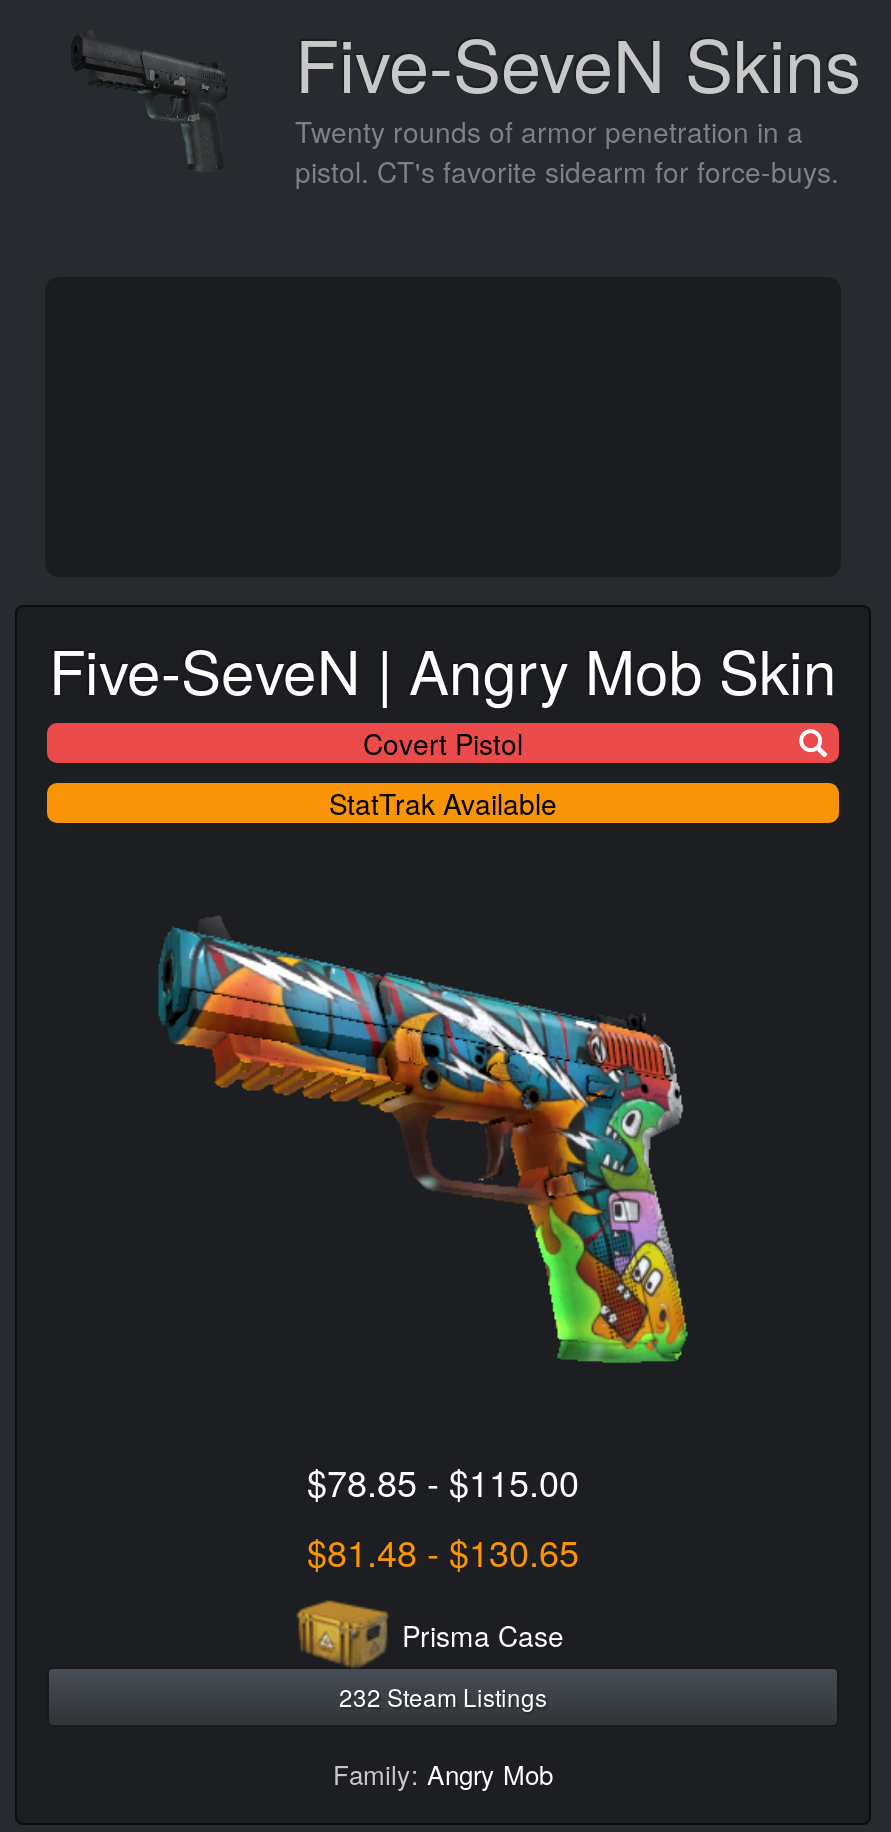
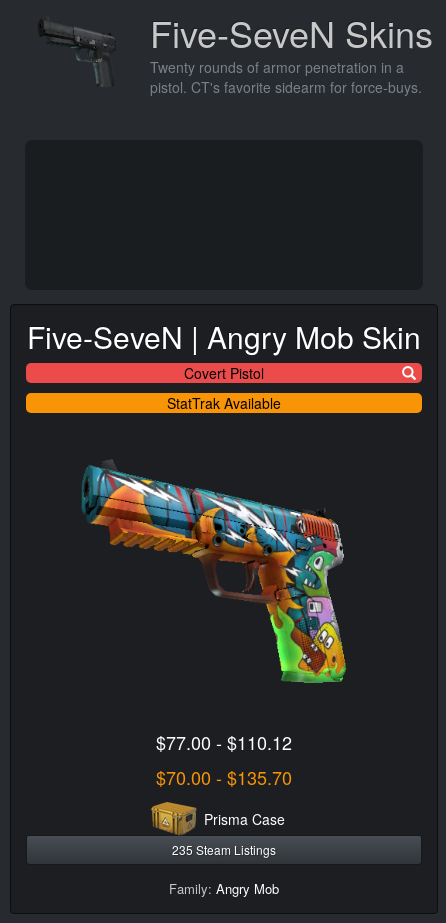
- $78.85 - $115.00
+ $77.00 - $110.12

- $81.48 - $130.65
+ $70.00 - $135.70

- 232 Steam Listings
+ 235 Steam Listings
